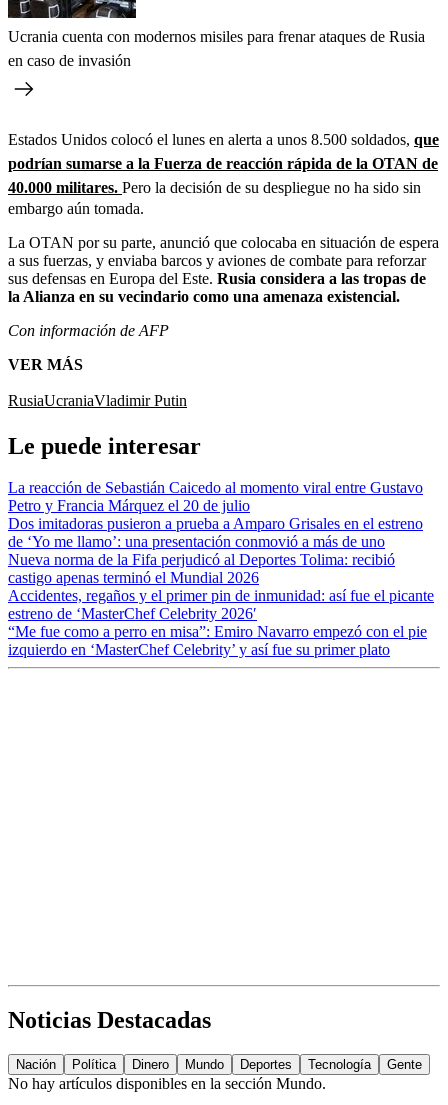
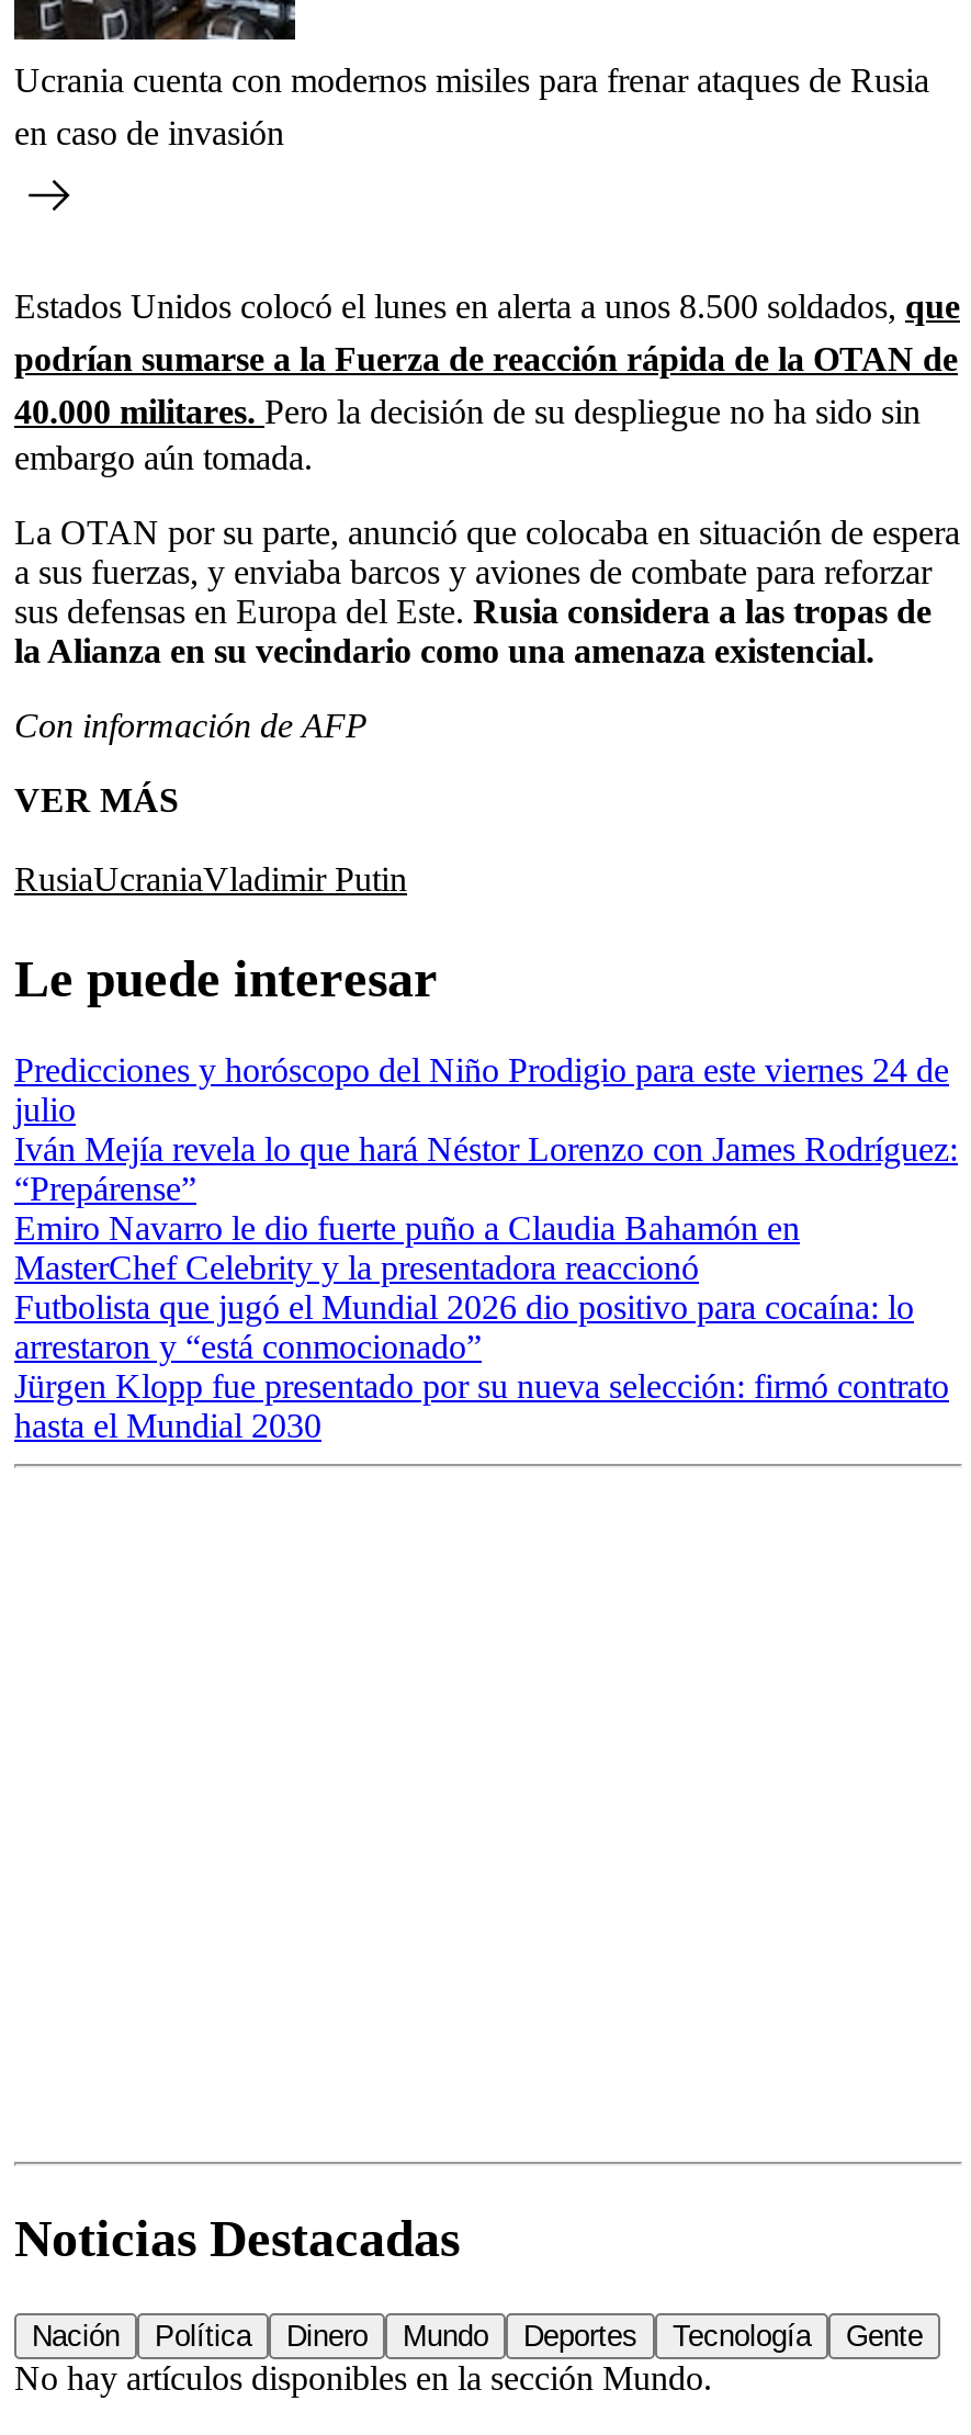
- La reacción de Sebastián Caicedo al momento viral entre Gustavo
- Petro y Francia Márquez el 20 de julio
- Dos imitadoras pusieron a prueba a Amparo Grisales en el estreno
- de ‘Yo me llamo’: una presentación conmovió a más de uno
- Nueva norma de la Fifa perjudicó al Deportes Tolima: recibió
- castigo apenas terminó el Mundial 2026
- Accidentes, regaños y el primer pin de inmunidad: así fue el picante
- estreno de ‘MasterChef Celebrity 2026′
- “Me fue como a perro en misa”: Emiro Navarro empezó con el pie
- izquierdo en ‘MasterChef Celebrity’ y así fue su primer plato
+ Predicciones y horóscopo del Niño Prodigio para este viernes 24 de
+ julio
+ Iván Mejía revela lo que hará Néstor Lorenzo con James Rodríguez:
+ “Prepárense”
+ Emiro Navarro le dio fuerte puño a Claudia Bahamón en
+ MasterChef Celebrity y la presentadora reaccionó
+ Futbolista que jugó el Mundial 2026 dio positivo para cocaína: lo
+ arrestaron y “está conmocionado”
+ Jürgen Klopp fue presentado por su nueva selección: firmó contrato
+ hasta el Mundial 2030
